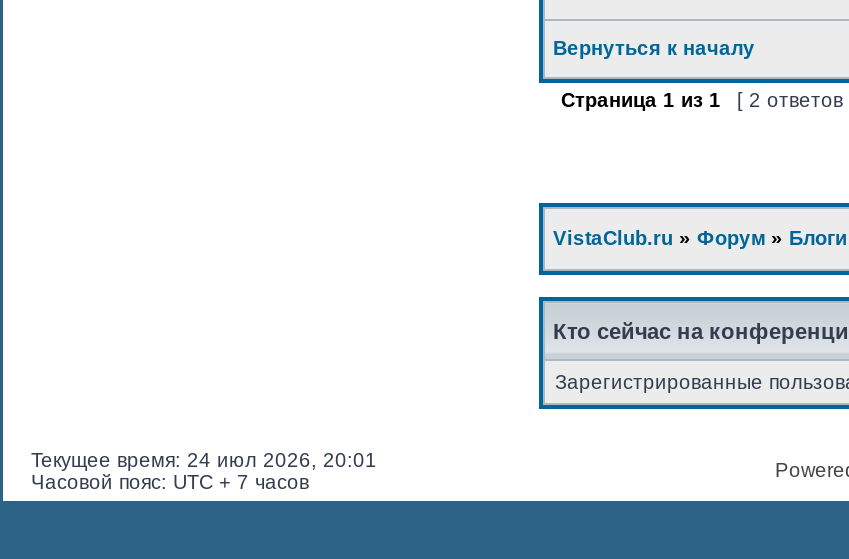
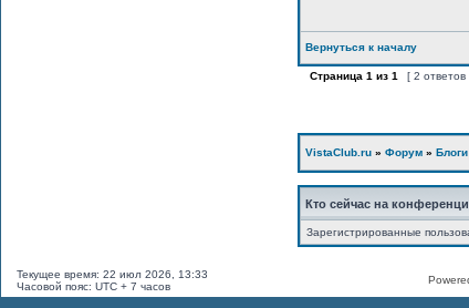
- Текущее время: 24 июл 2026, 20:01
+ Текущее время: 22 июл 2026, 13:33
